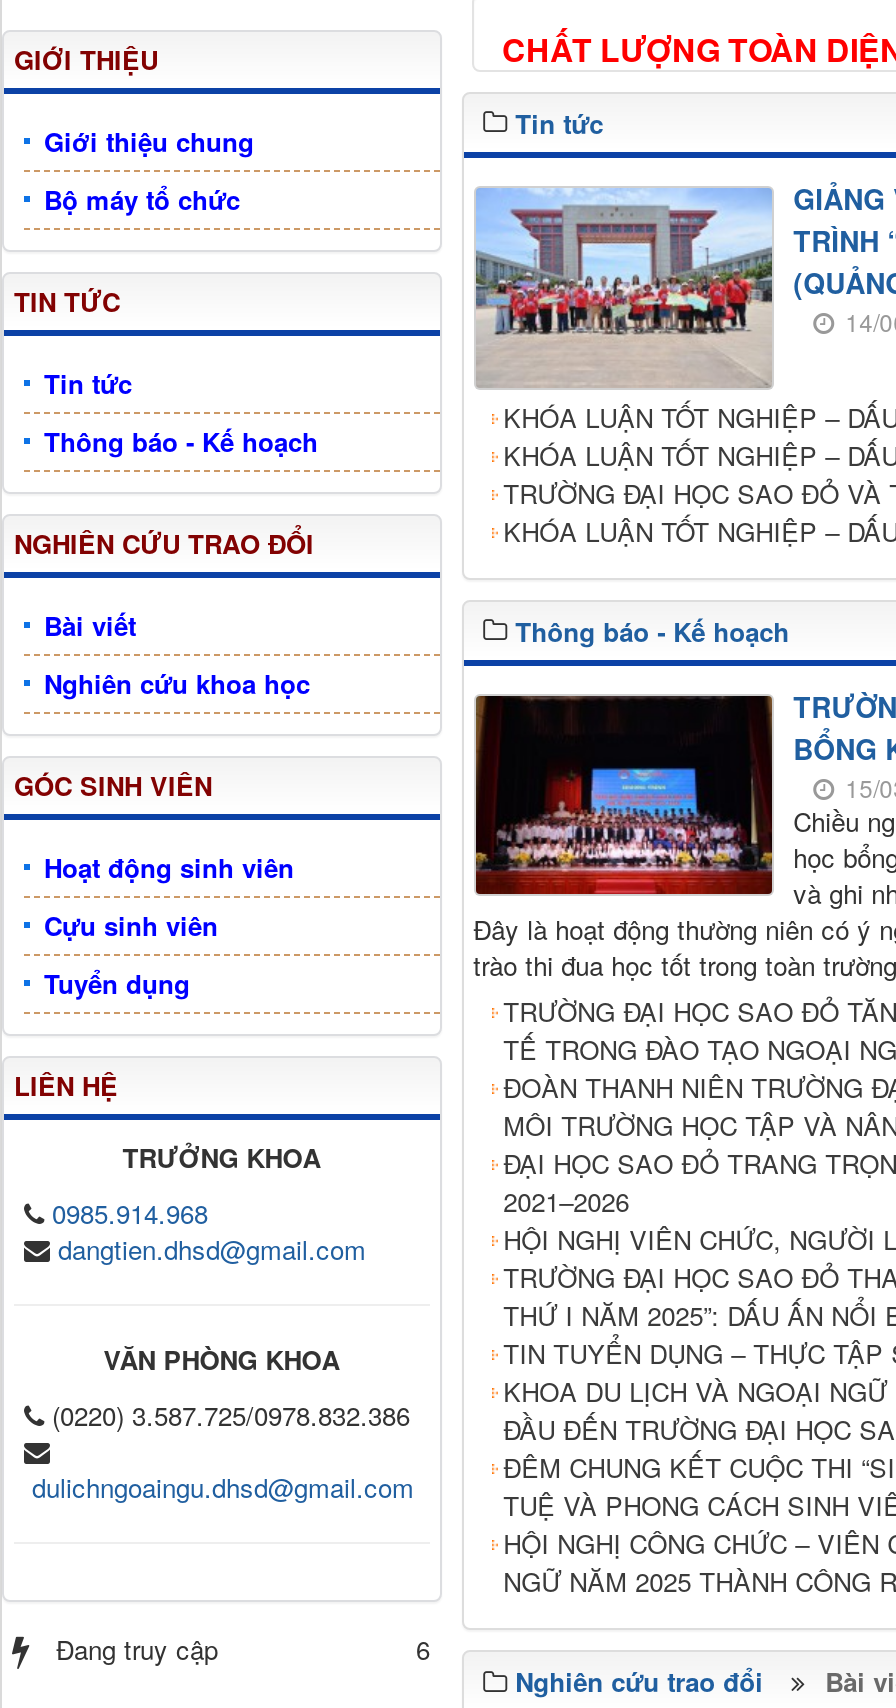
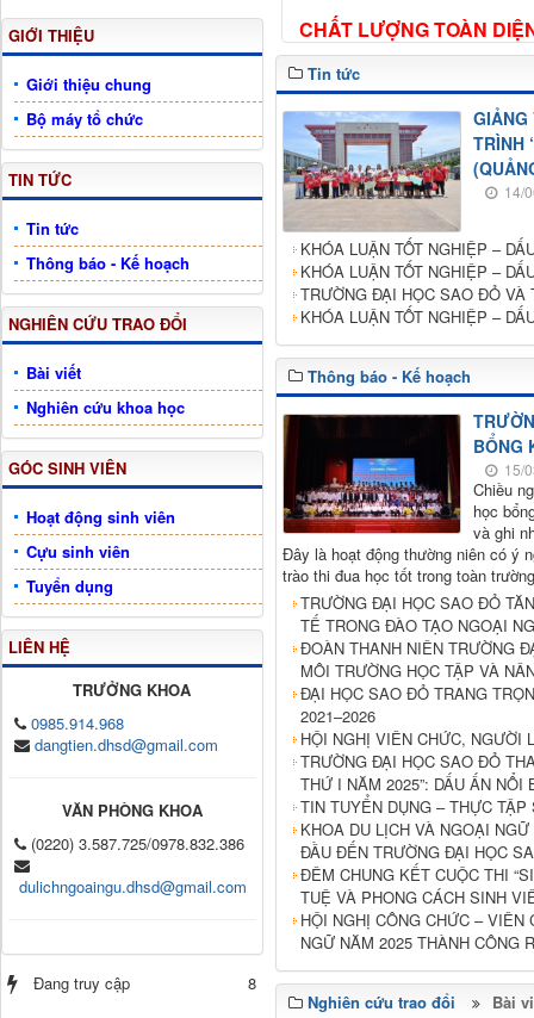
- 6
+ 8
